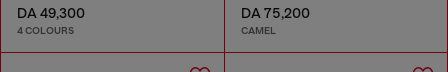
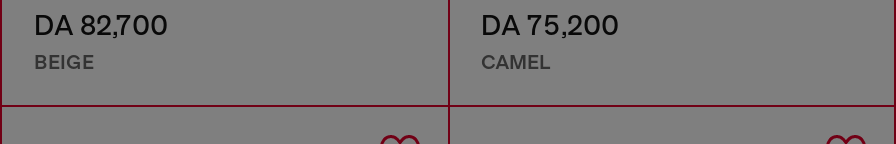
- DA 49,300
- 4 COLOURS
+ DA 82,700
+ BEIGE
